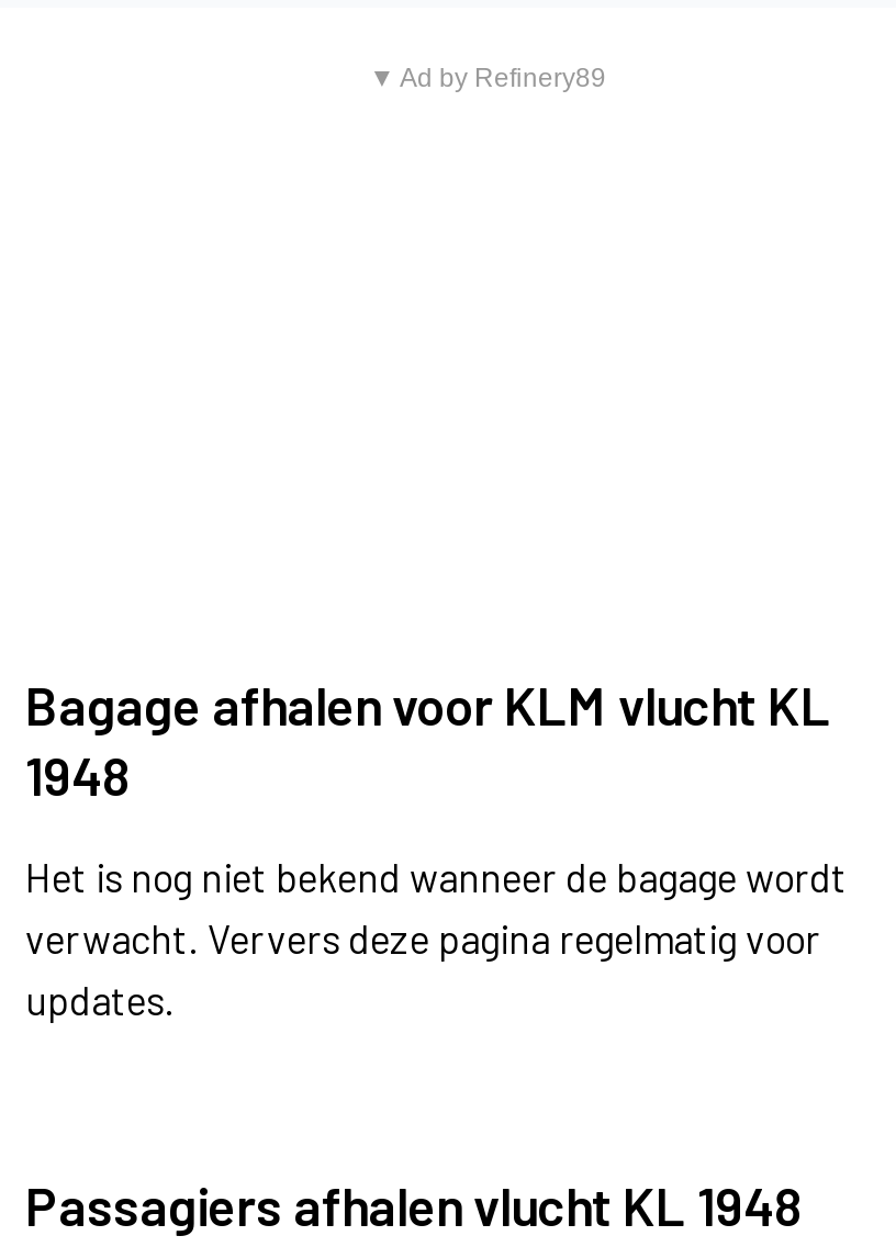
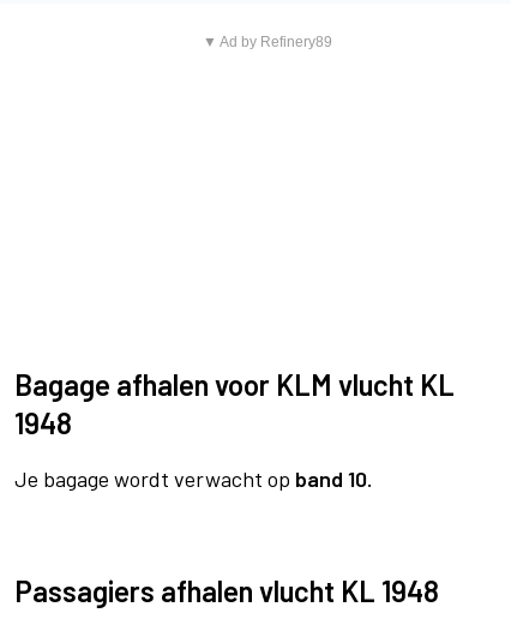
- Het is nog niet bekend wanneer de bagage wordt
- verwacht. Ververs deze pagina regelmatig voor
- updates.
+ Je bagage wordt verwacht op band 10.
